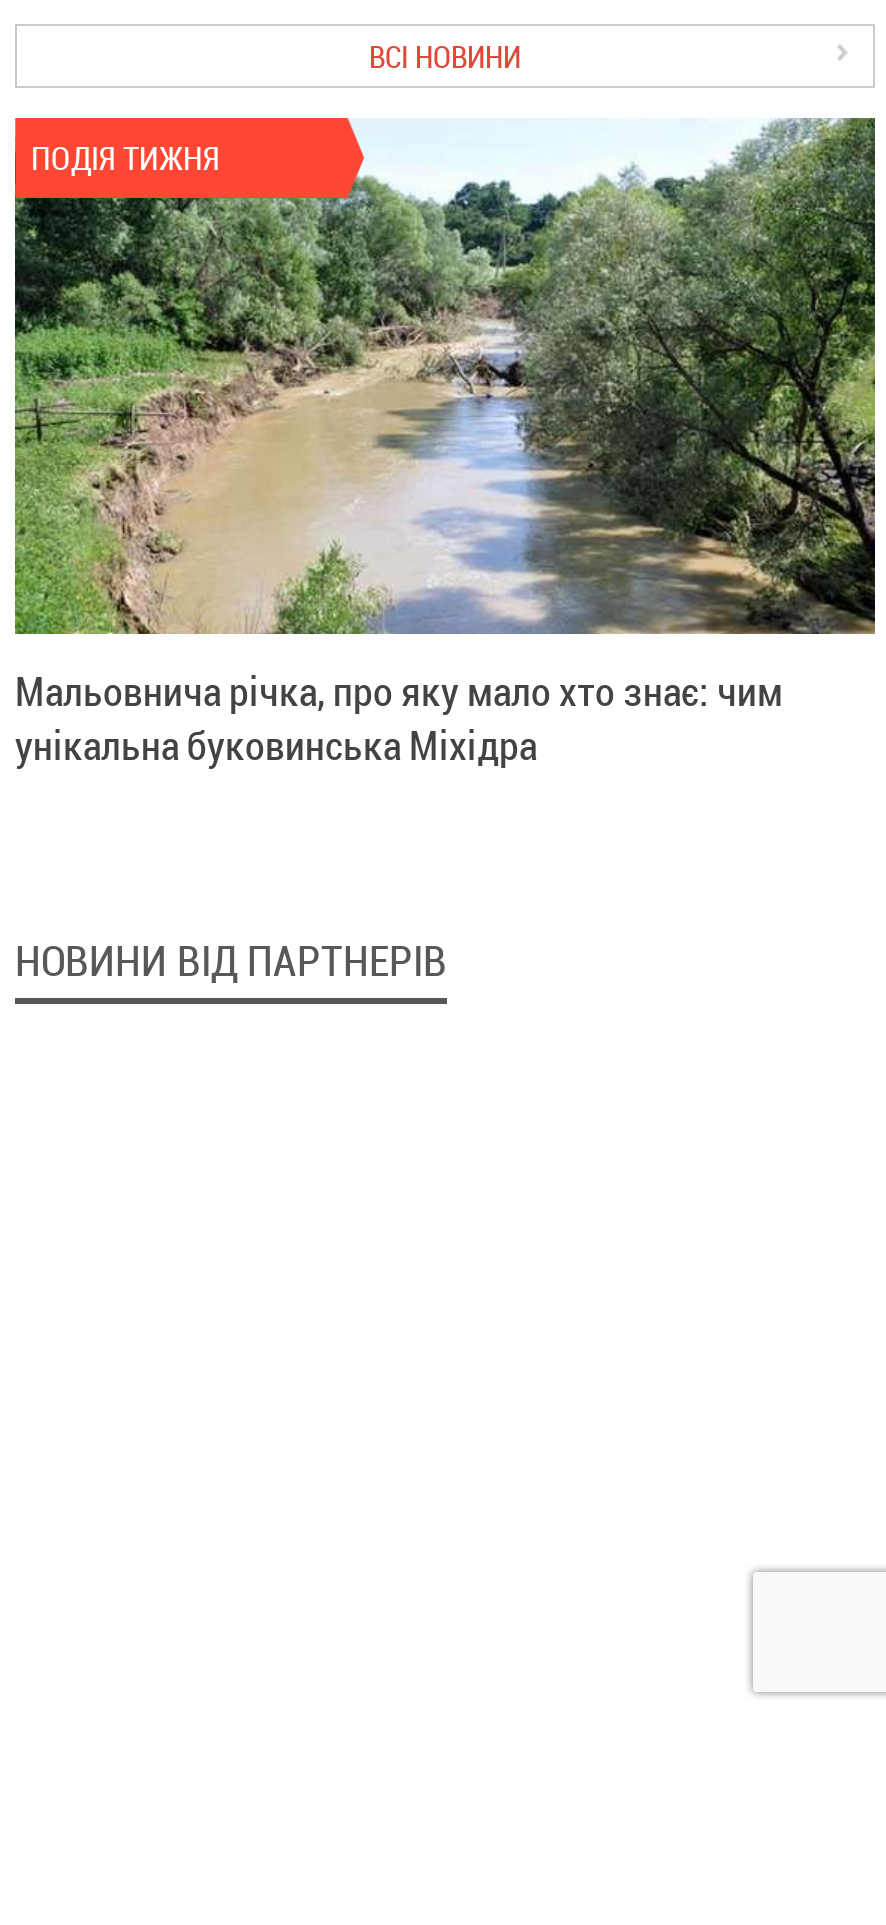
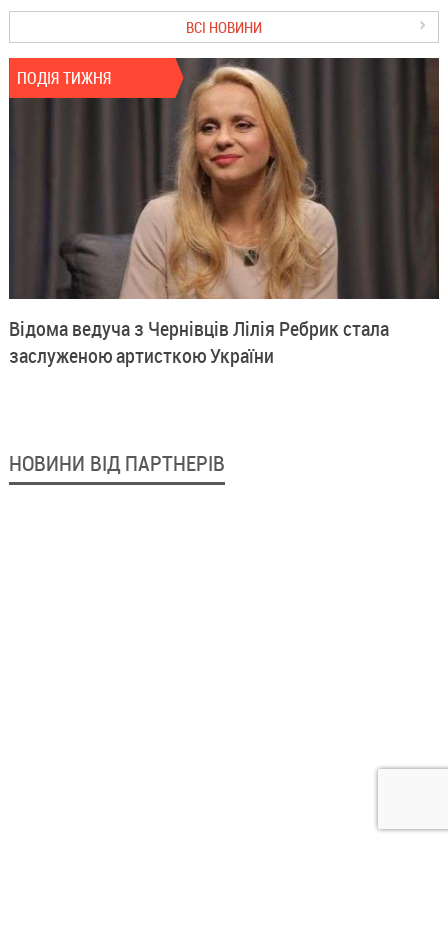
- [image]
- Мальовнича річка, про яку мало хто знає: чим
- унікальна буковинська Міхідра
+ [image]
+ Відома ведуча з Чернівців Лілія Ребрик стала
+ заслуженою артисткою України
